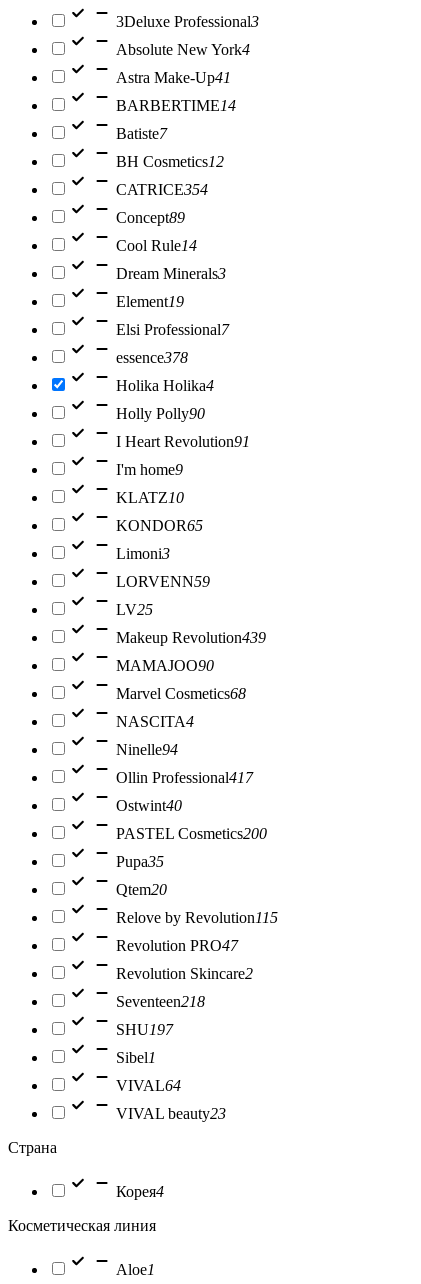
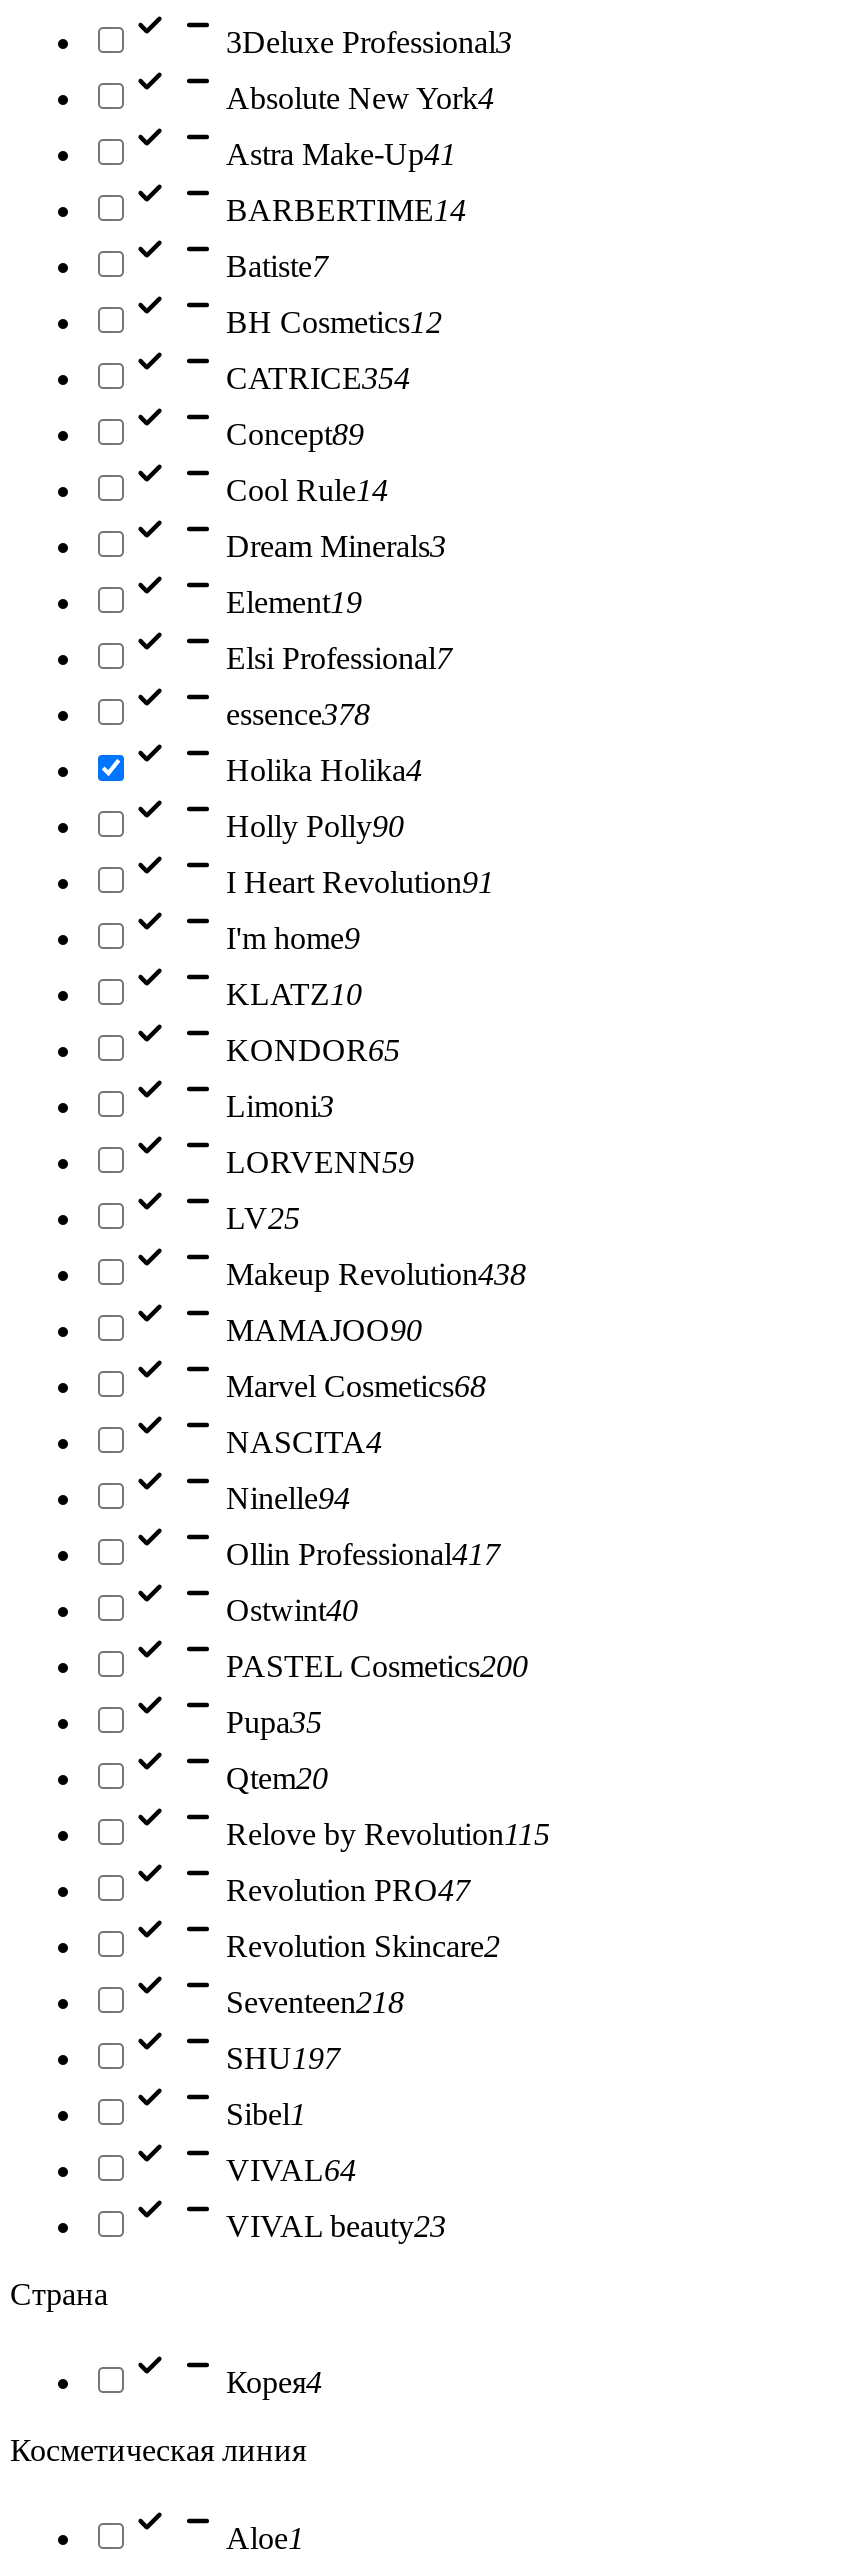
- Makeup Revolution439
+ Makeup Revolution438
